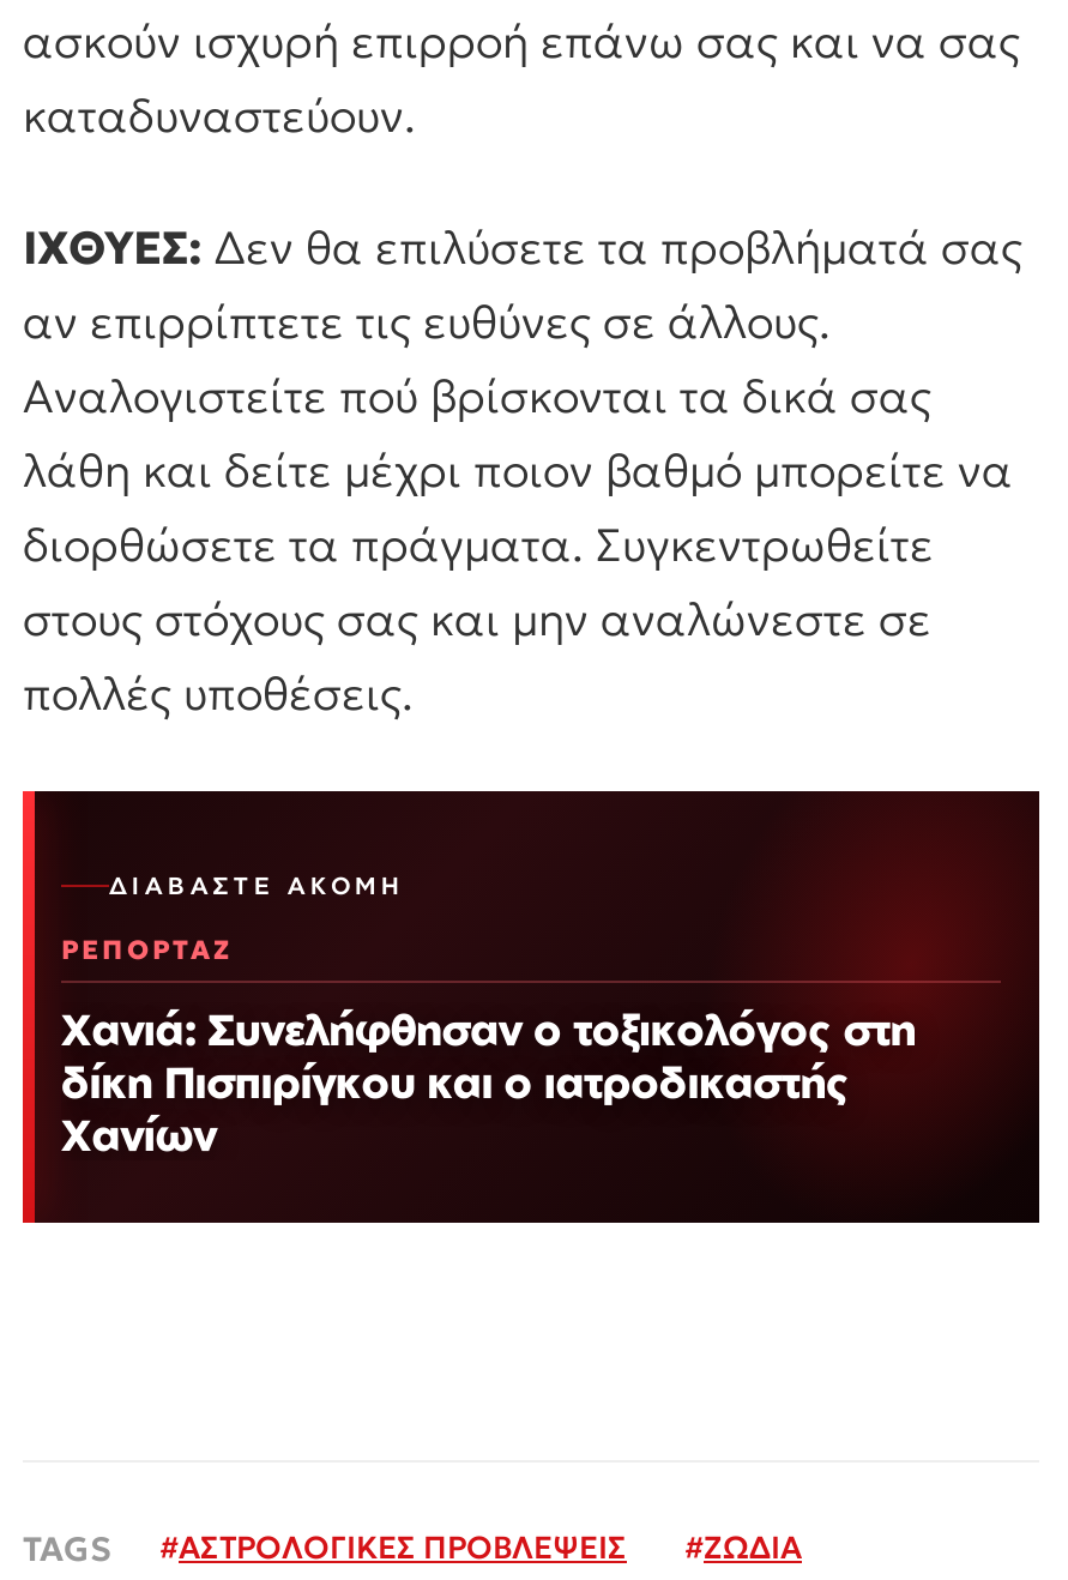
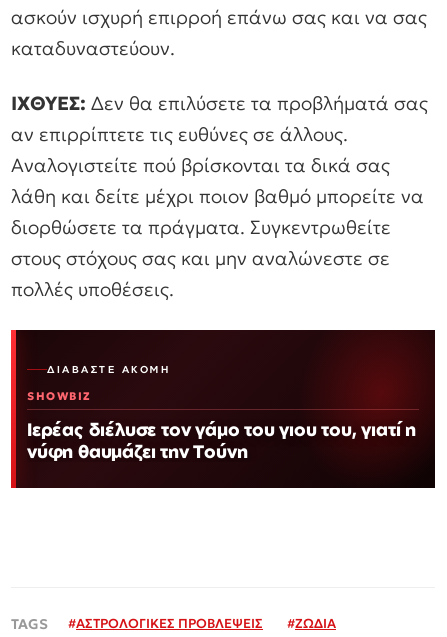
- ΡΕΠΟΡΤΑΖ
+ SHOWBIZ

- Χανιά: Συνελήφθησαν ο τοξικολόγος στη
- δίκη Πισπιρίγκου και ο ιατροδικαστής
- Χανίων
+ Ιερέας διέλυσε τον γάμο του γιου του, γιατί η
+ νύφη θαυμάζει την Τούνη
